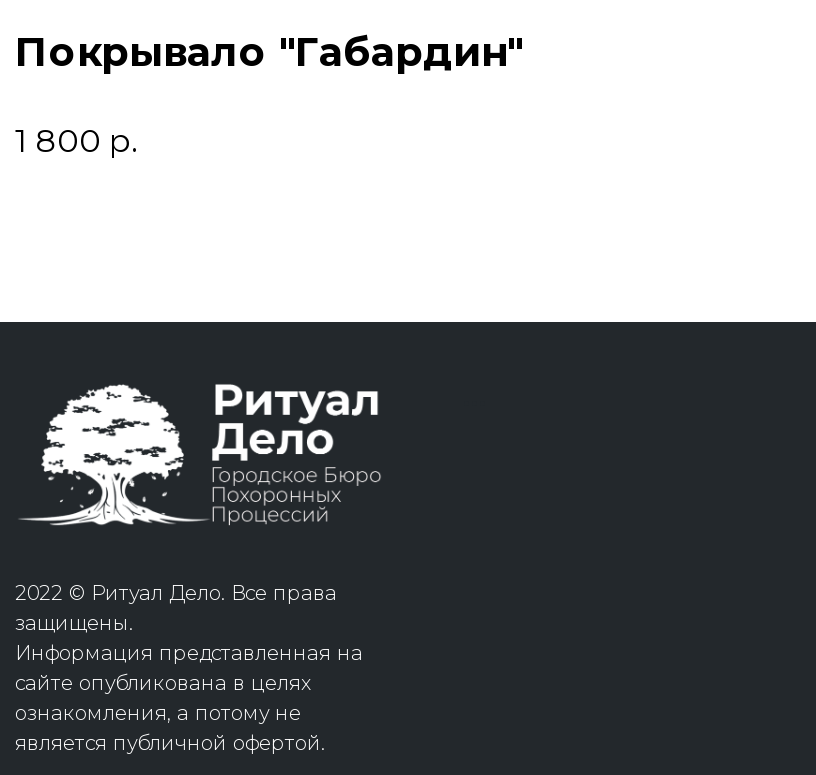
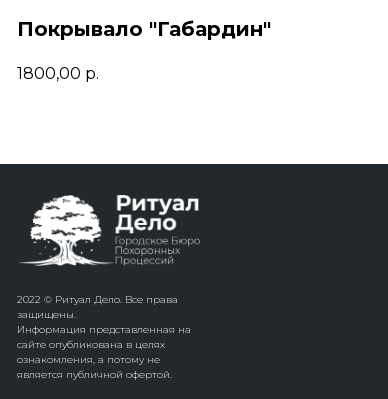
- 1 800 р.
+ 1800,00 р.
